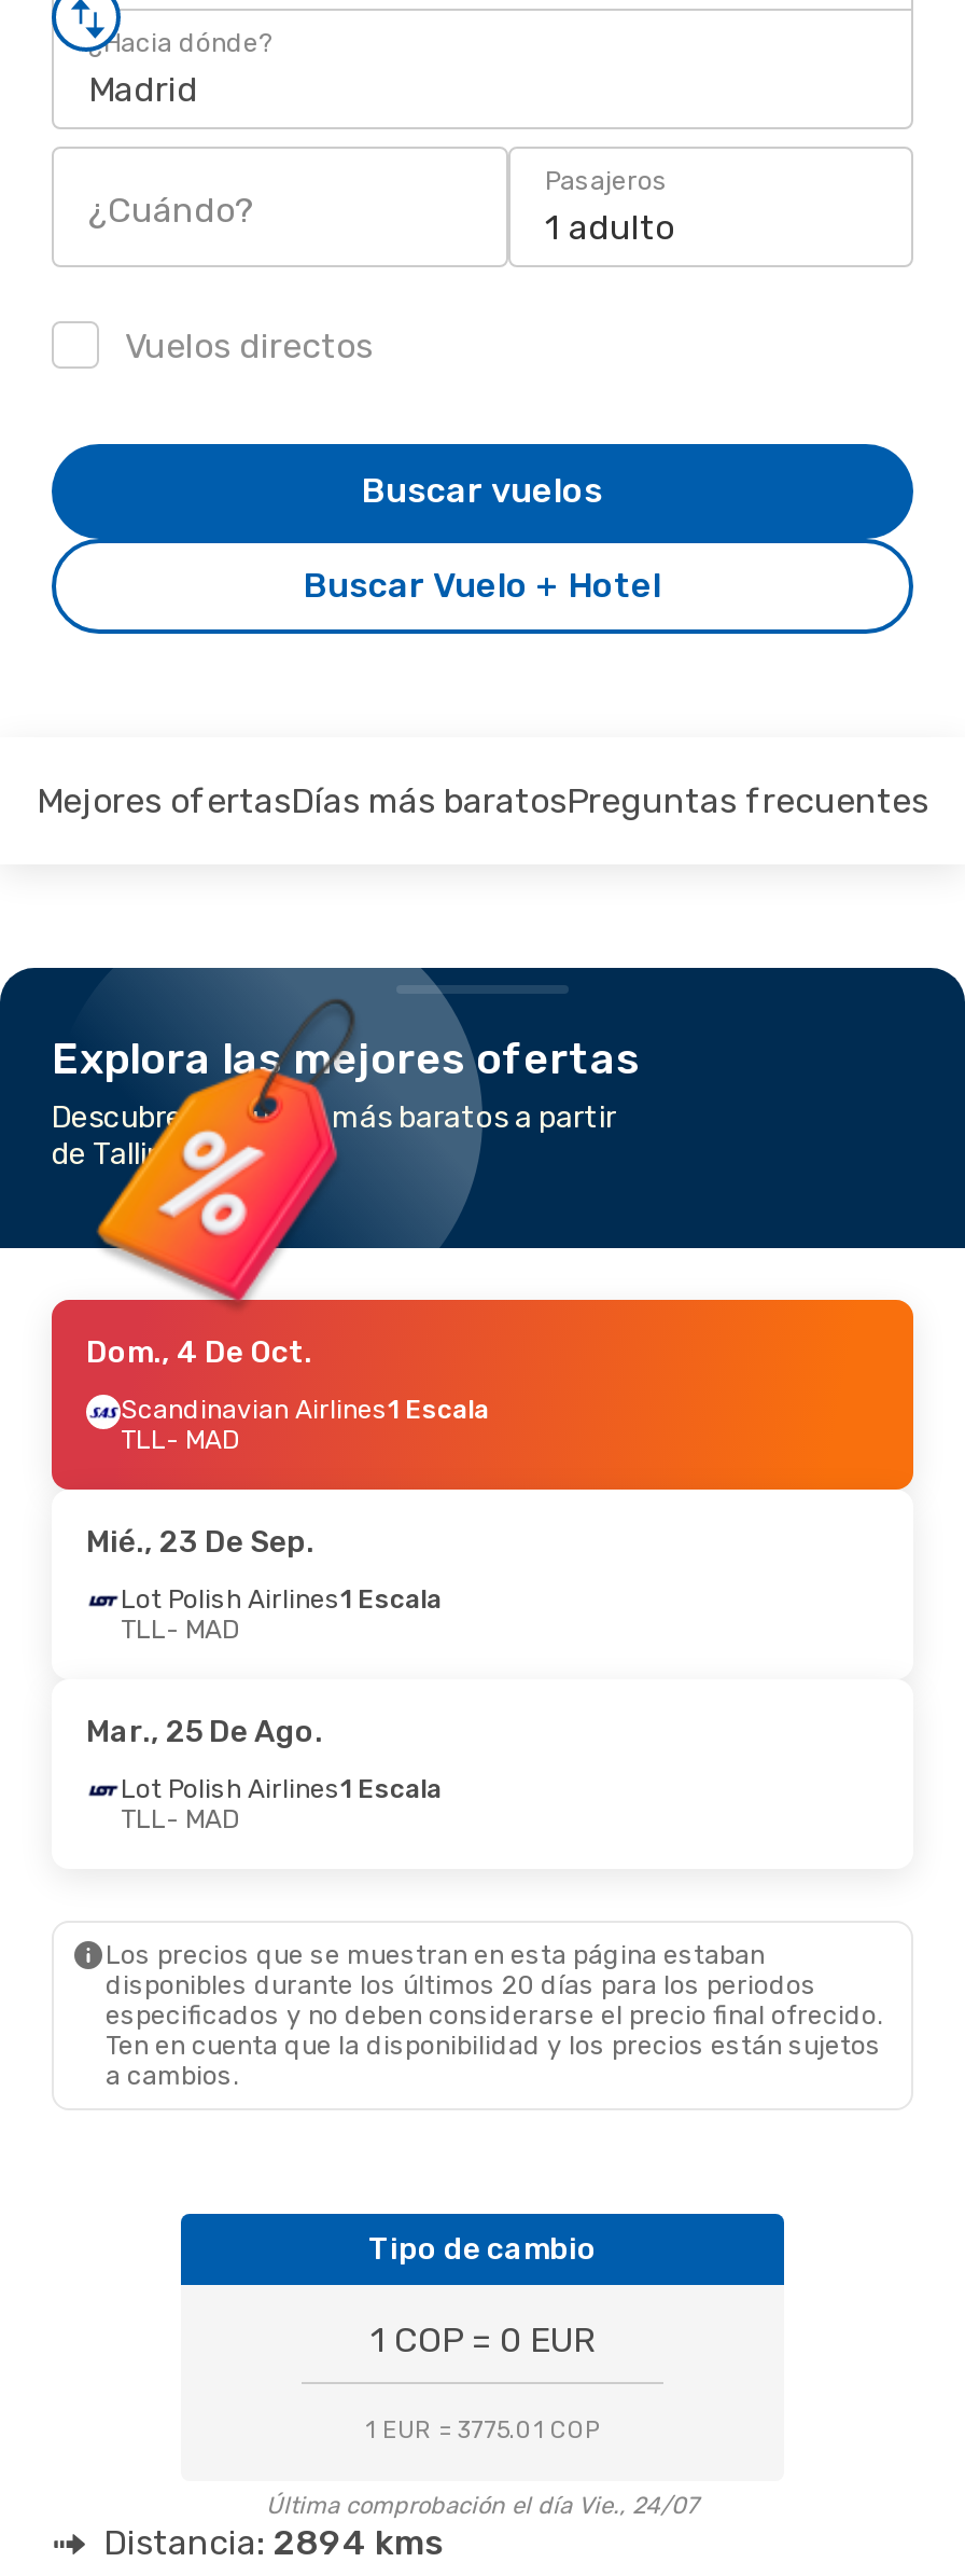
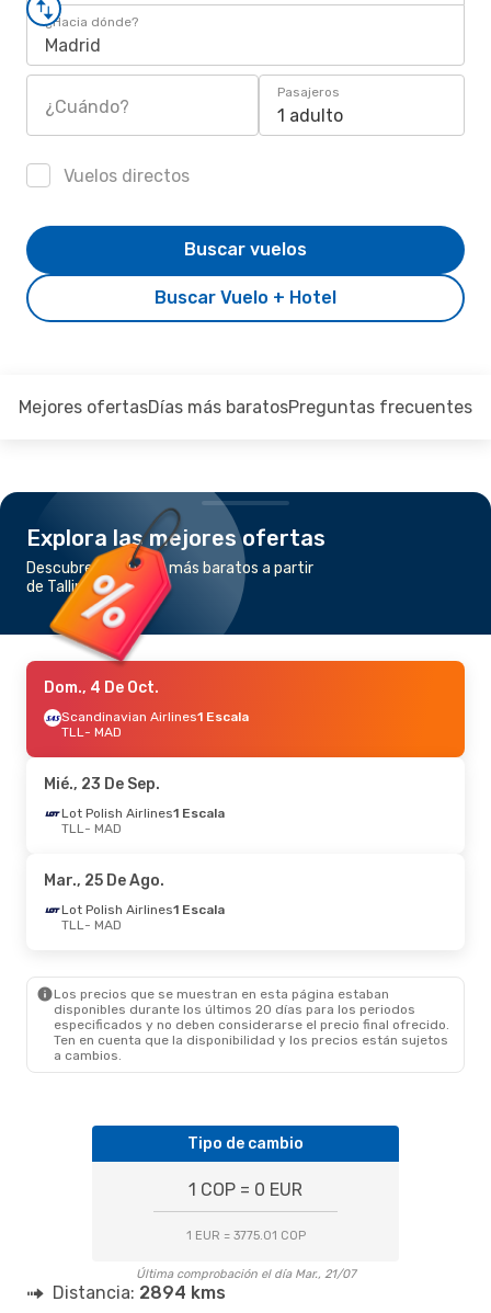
- Última comprobación el día Vie., 24/07
+ Última comprobación el día Mar., 21/07
